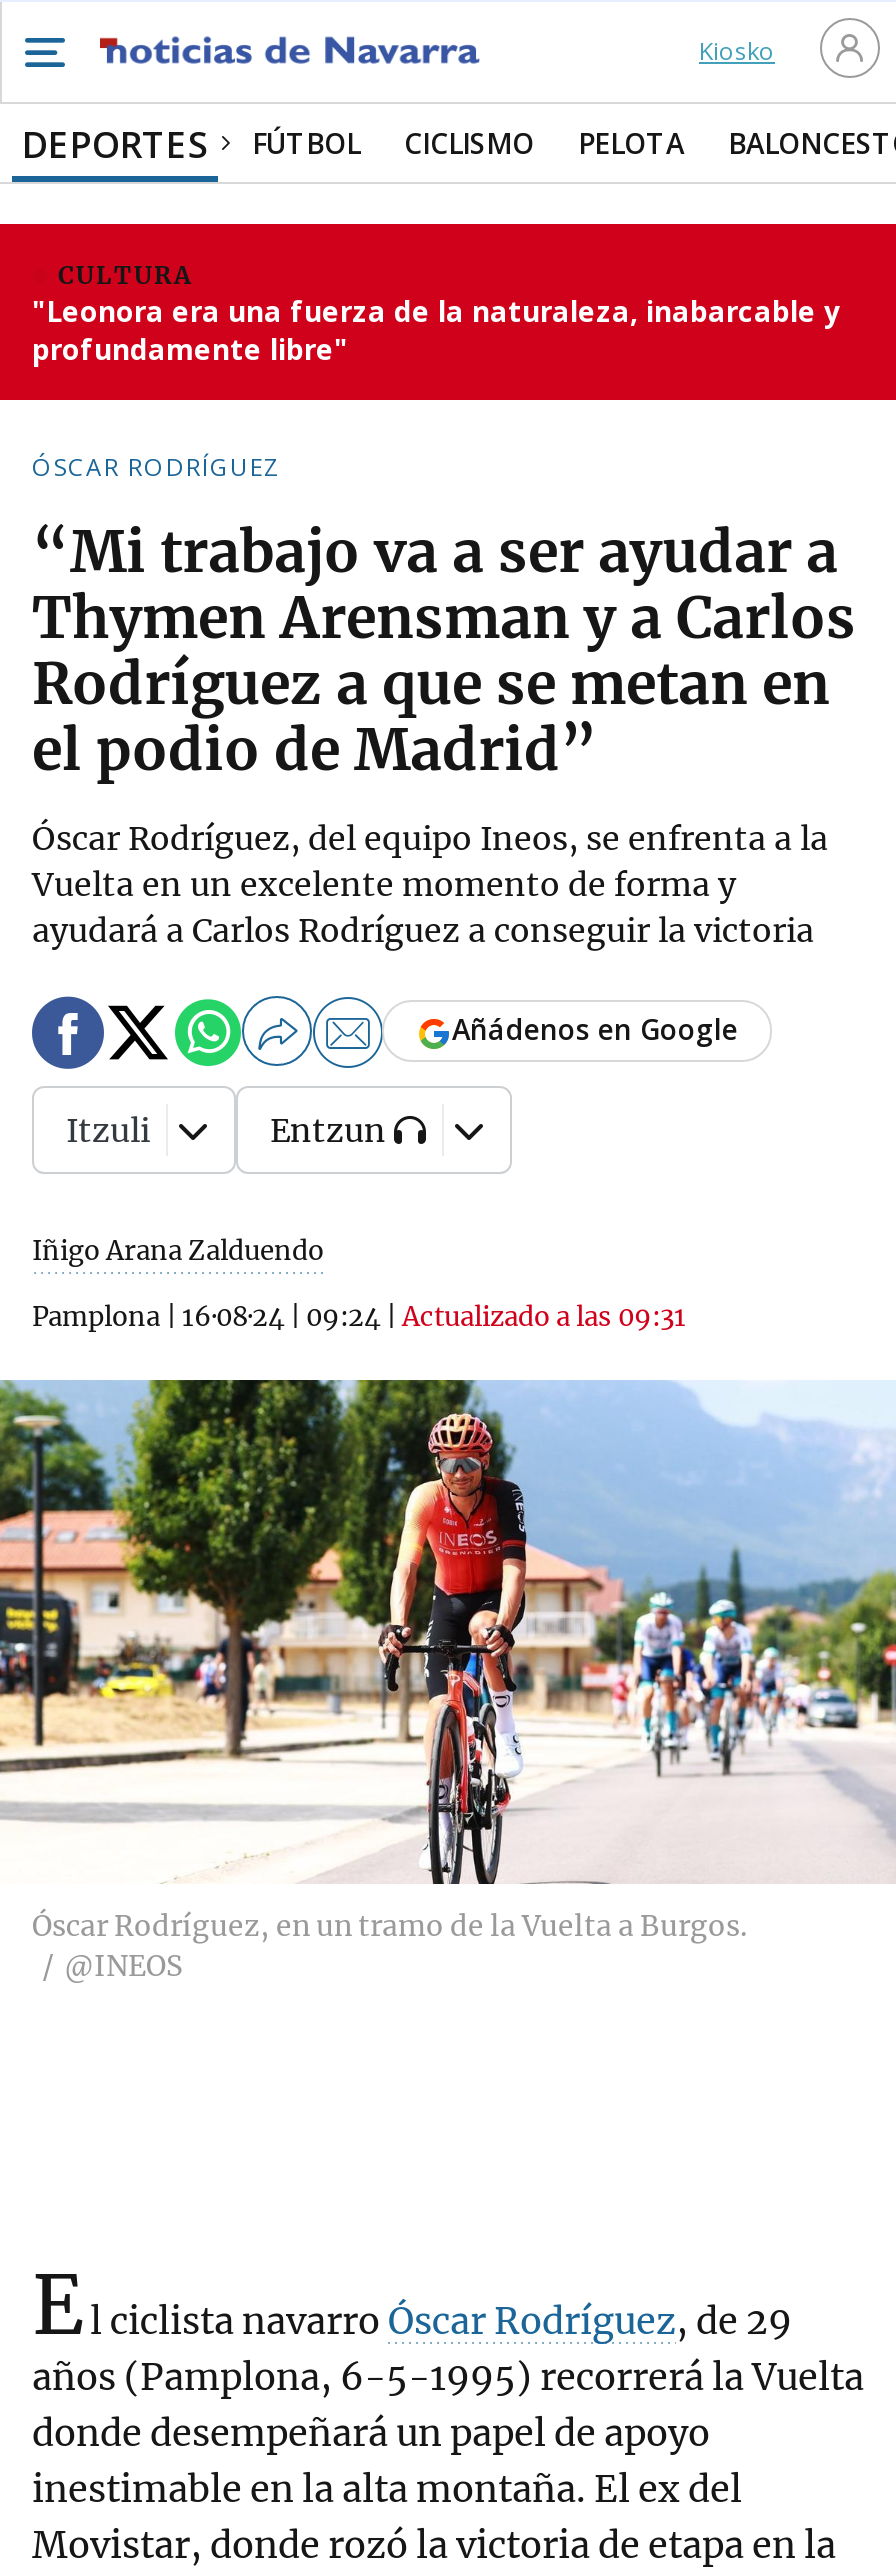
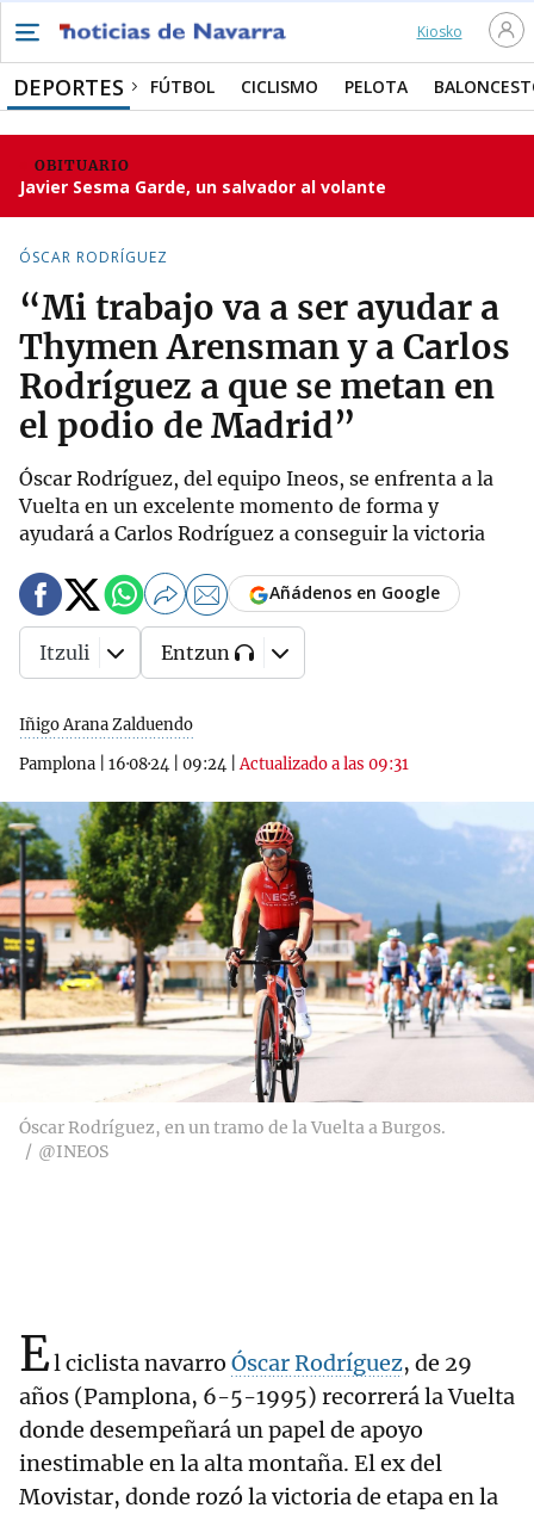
- CULTURA
- "Leonora era una fuerza de la naturaleza, inabarcable y
- profundamente libre"
+ OBITUARIO
+ Javier Sesma Garde, un salvador al volante
